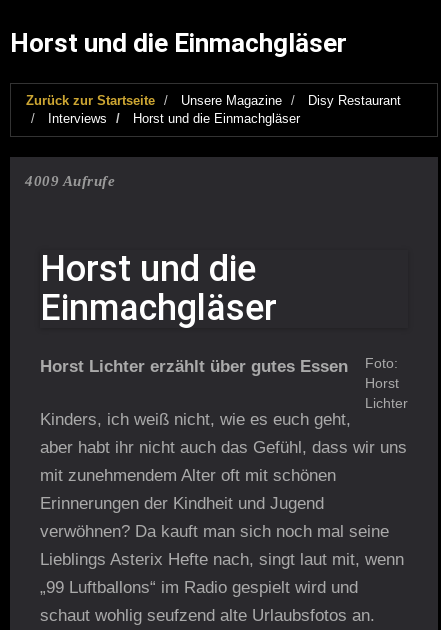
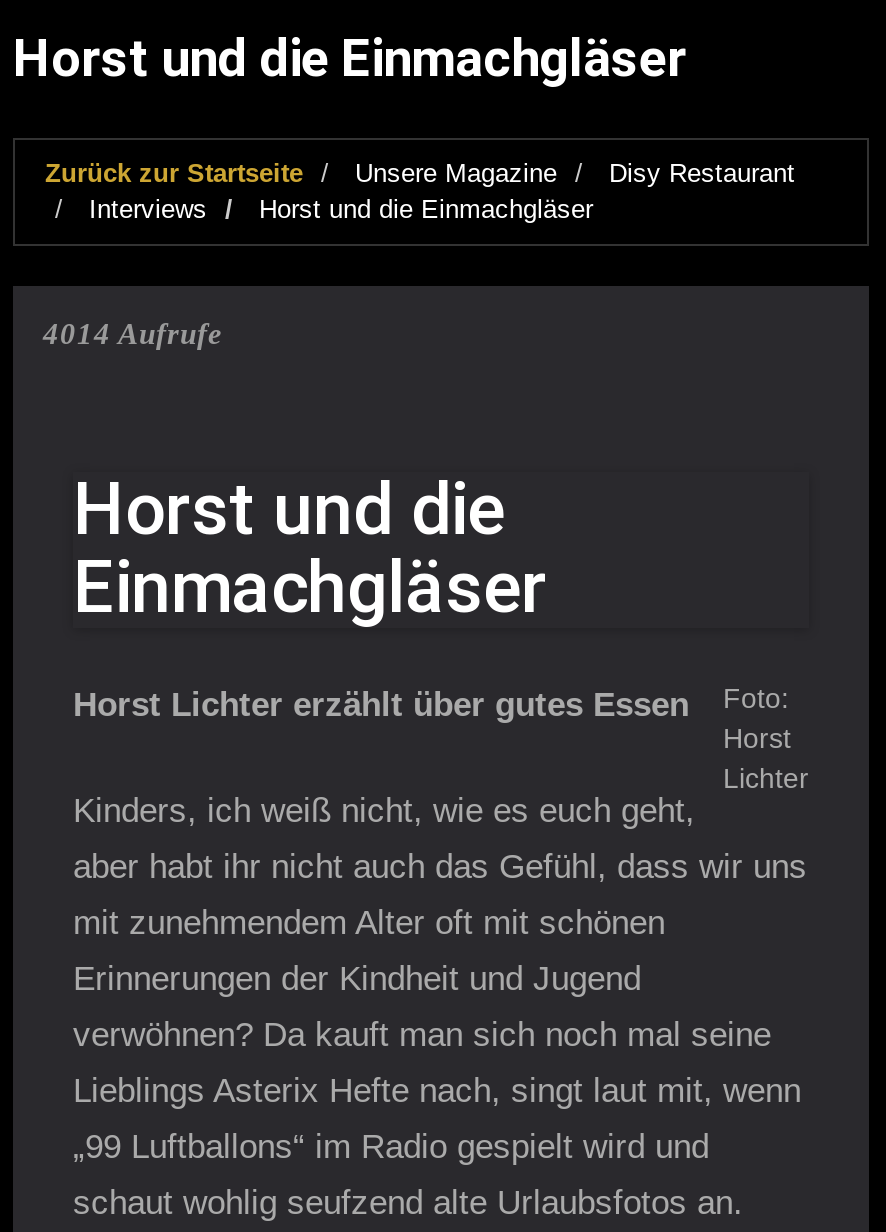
- 4009 Aufrufe
+ 4014 Aufrufe
